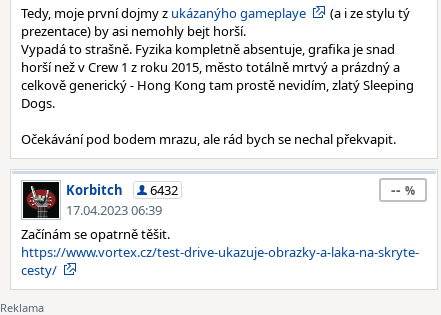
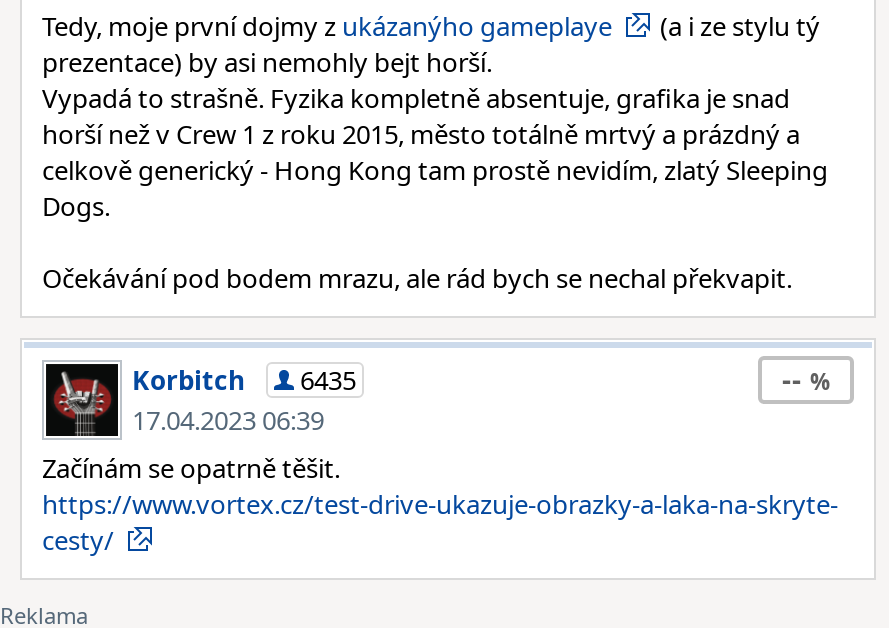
- Korbitch 6432
+ Korbitch 6435
